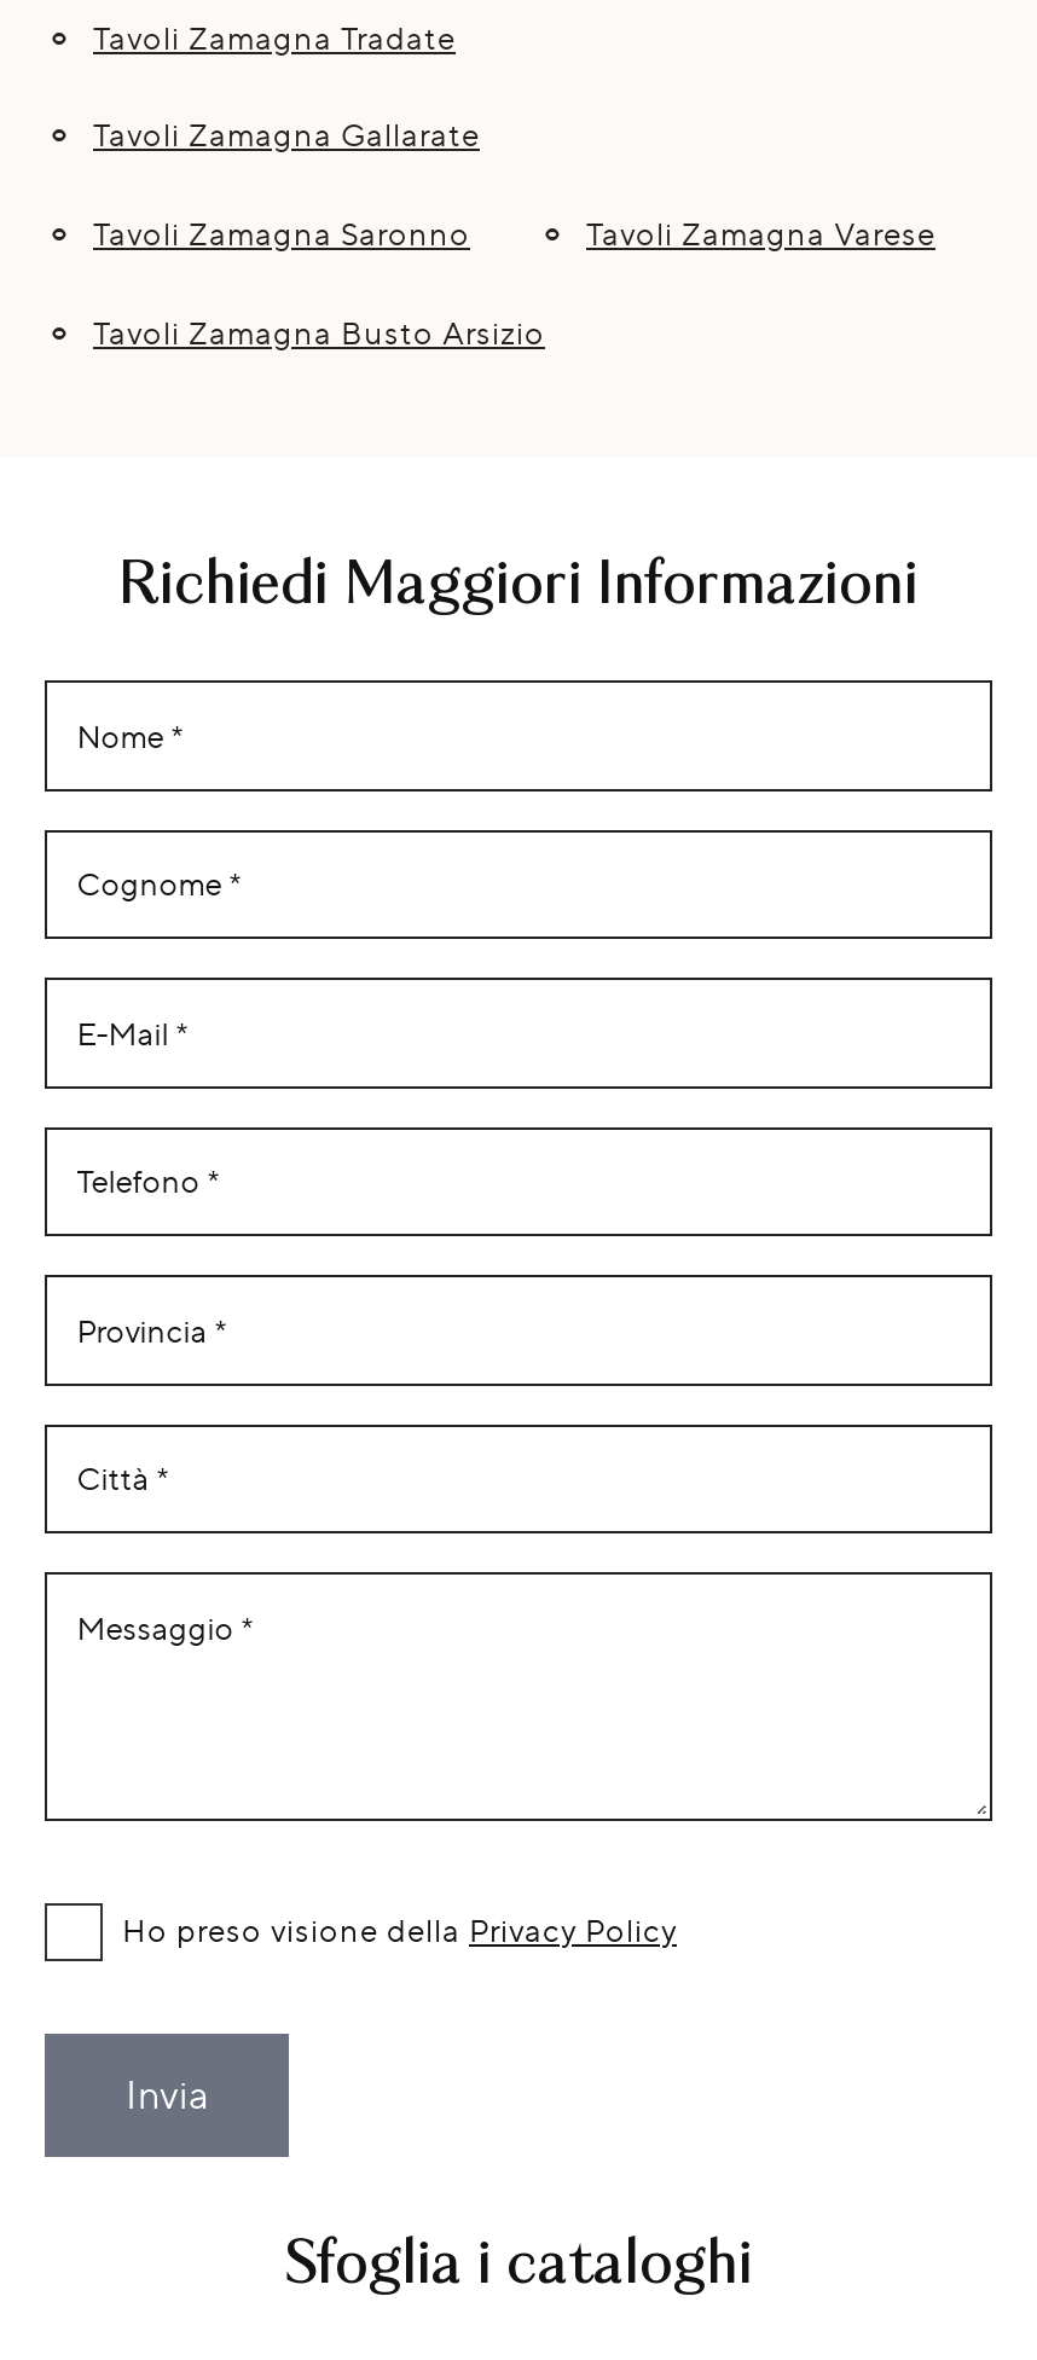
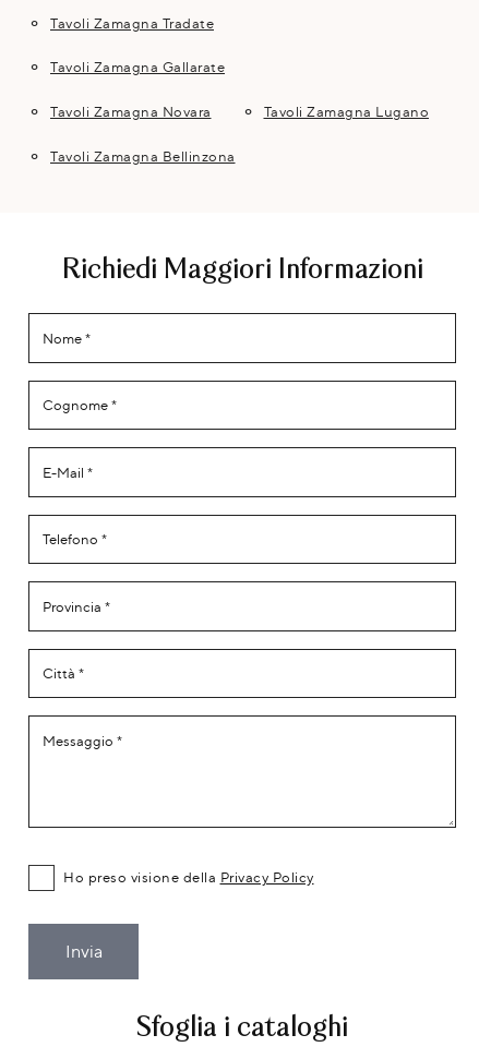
- Tavoli Zamagna Saronno
- Tavoli Zamagna Varese
+ Tavoli Zamagna Novara
+ Tavoli Zamagna Lugano

- Tavoli Zamagna Busto Arsizio
+ Tavoli Zamagna Bellinzona
